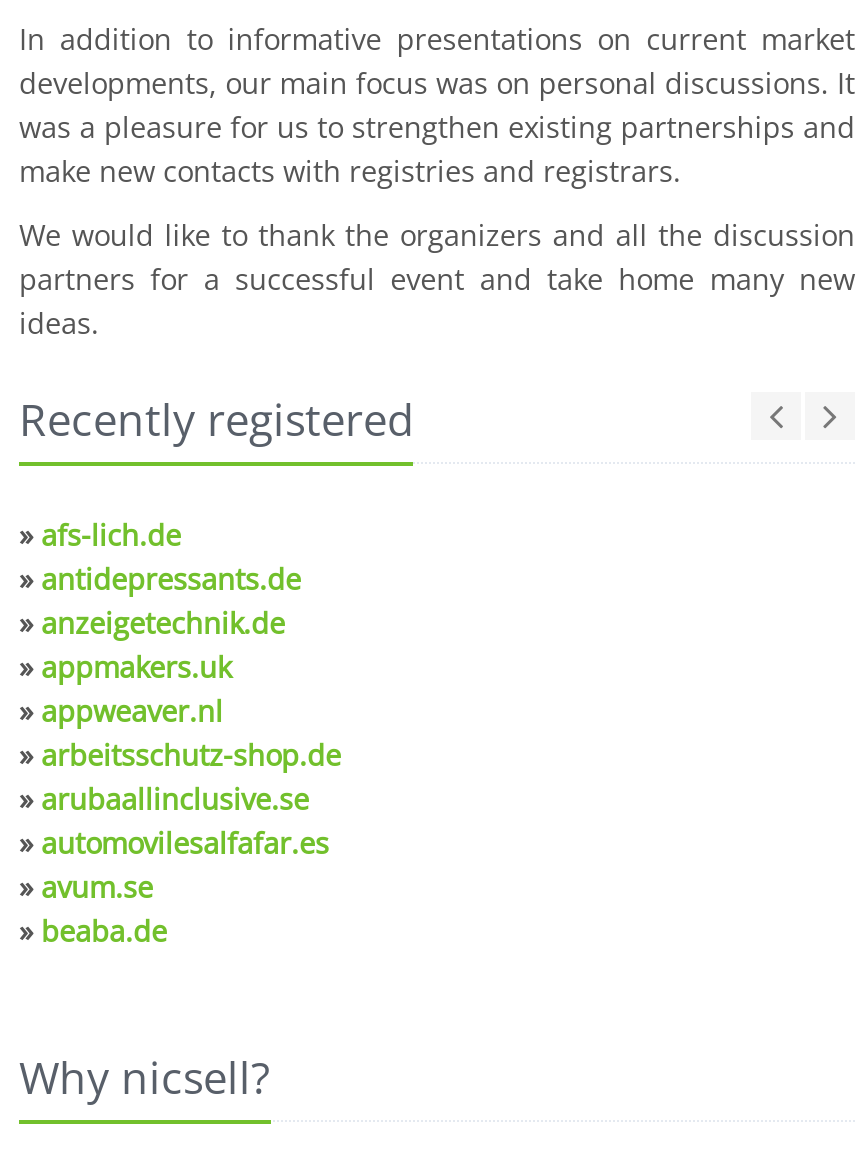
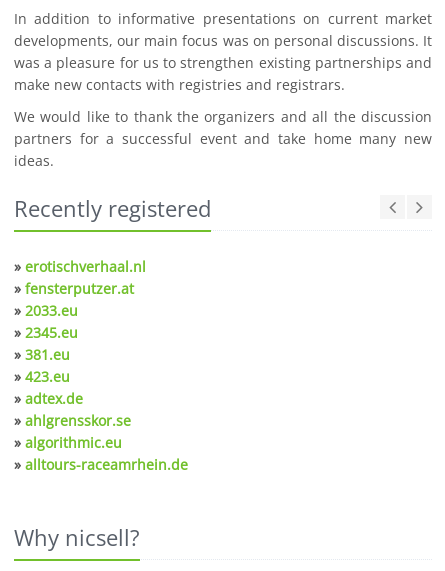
- » afs-lich.de
- » antidepressants.de
- » anzeigetechnik.de
- » appmakers.uk
- » appweaver.nl
- » arbeitsschutz-shop.de
- » arubaallinclusive.se
- » automovilesalfafar.es
- » avum.se
- » beaba.de
+ » erotischverhaal.nl
+ » fensterputzer.at
+ » 2033.eu
+ » 2345.eu
+ » 381.eu
+ » 423.eu
+ » adtex.de
+ » ahlgrensskor.se
+ » algorithmic.eu
+ » alltours-raceamrhein.de
